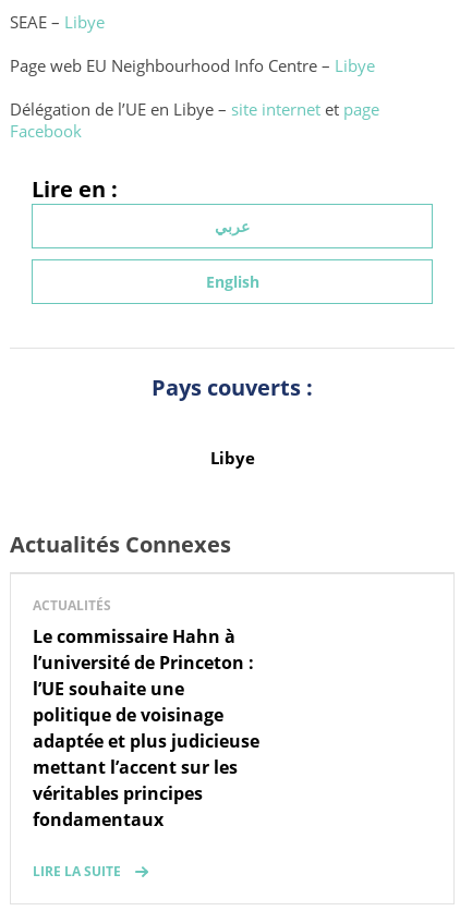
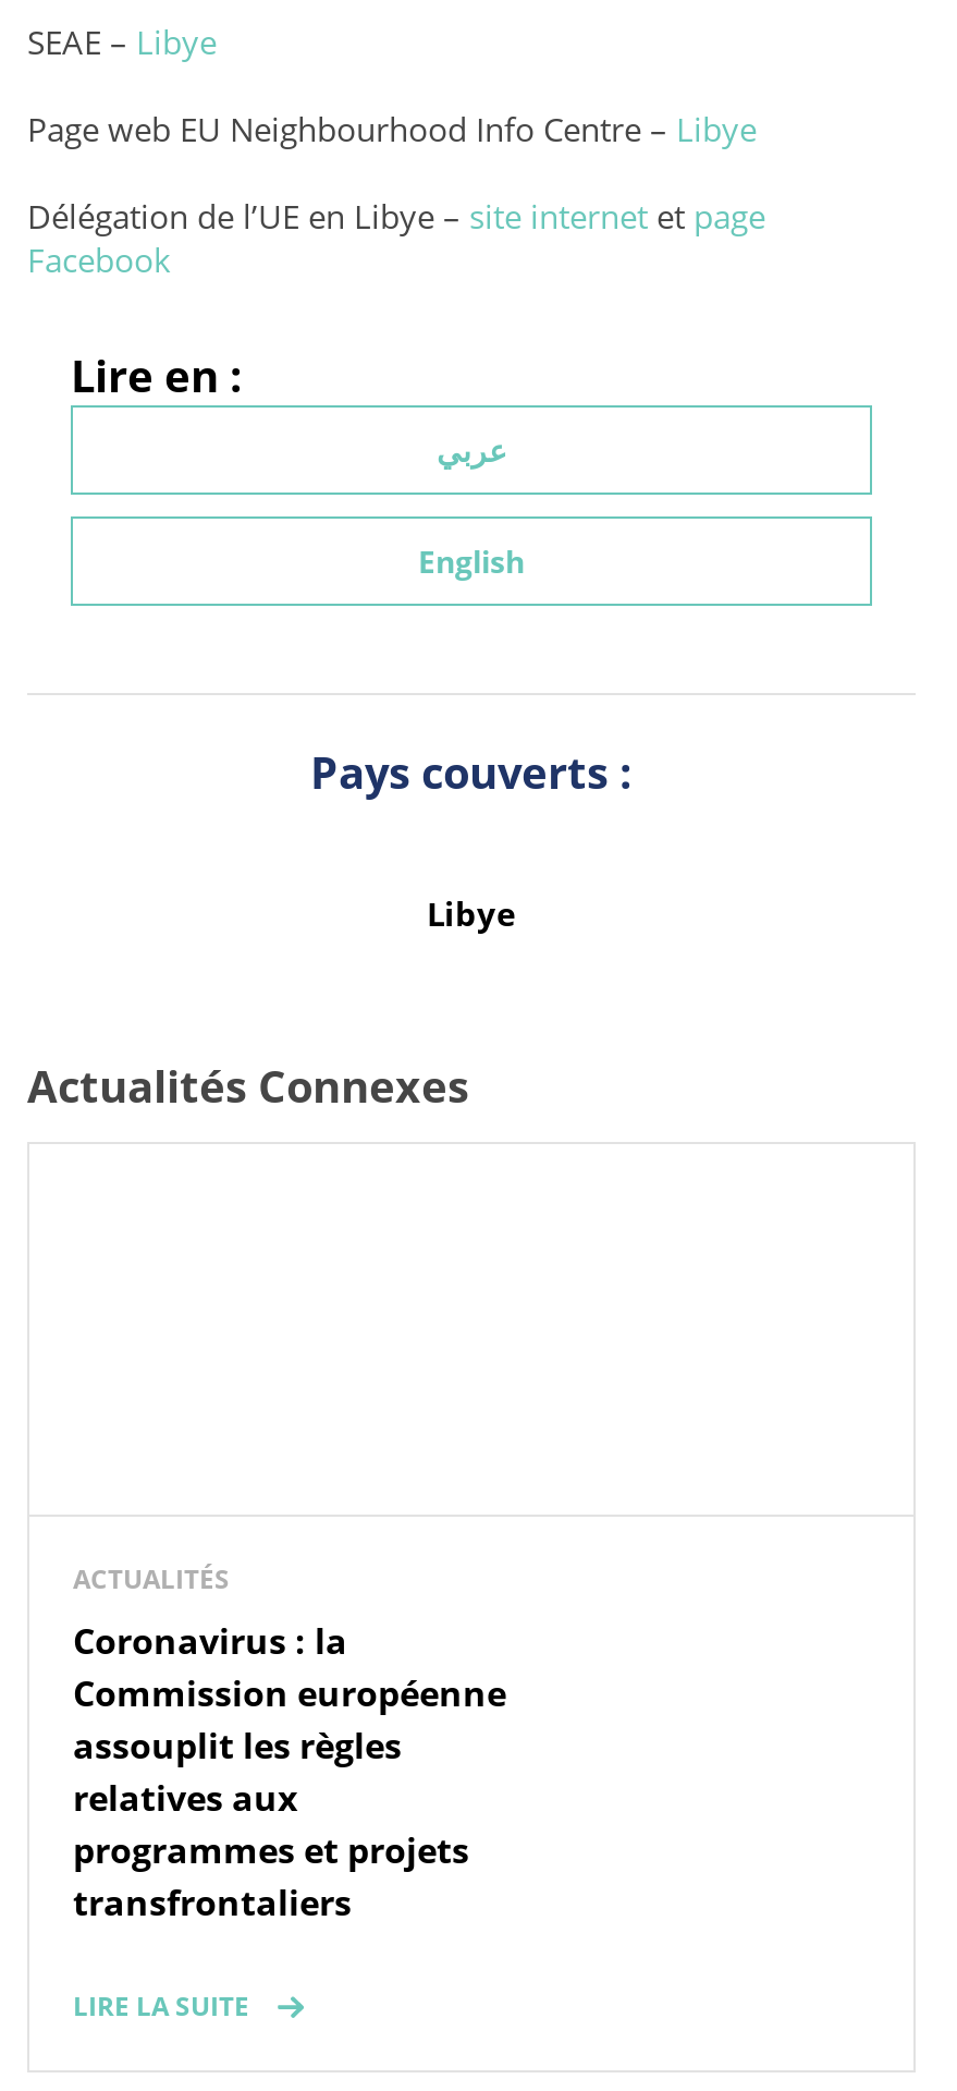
moved down: ACTUALITÉS

- Le commissaire Hahn à
- l’université de Princeton :
- l’UE souhaite une
- politique de voisinage
- adaptée et plus judicieuse
- mettant l’accent sur les
- véritables principes
- fondamentaux
+ Coronavirus : la
+ Commission européenne
+ assouplit les règles
+ relatives aux
+ programmes et projets
+ transfrontaliers
